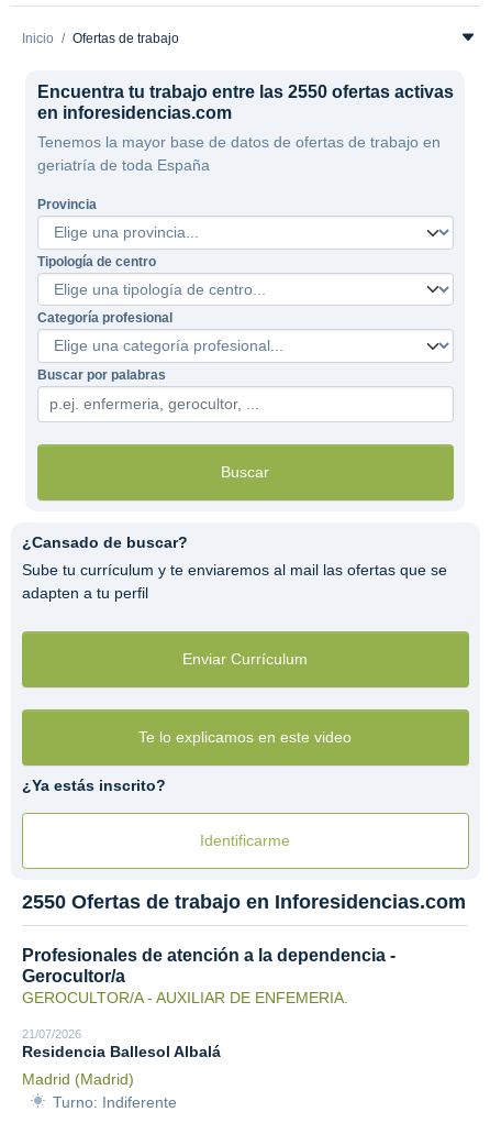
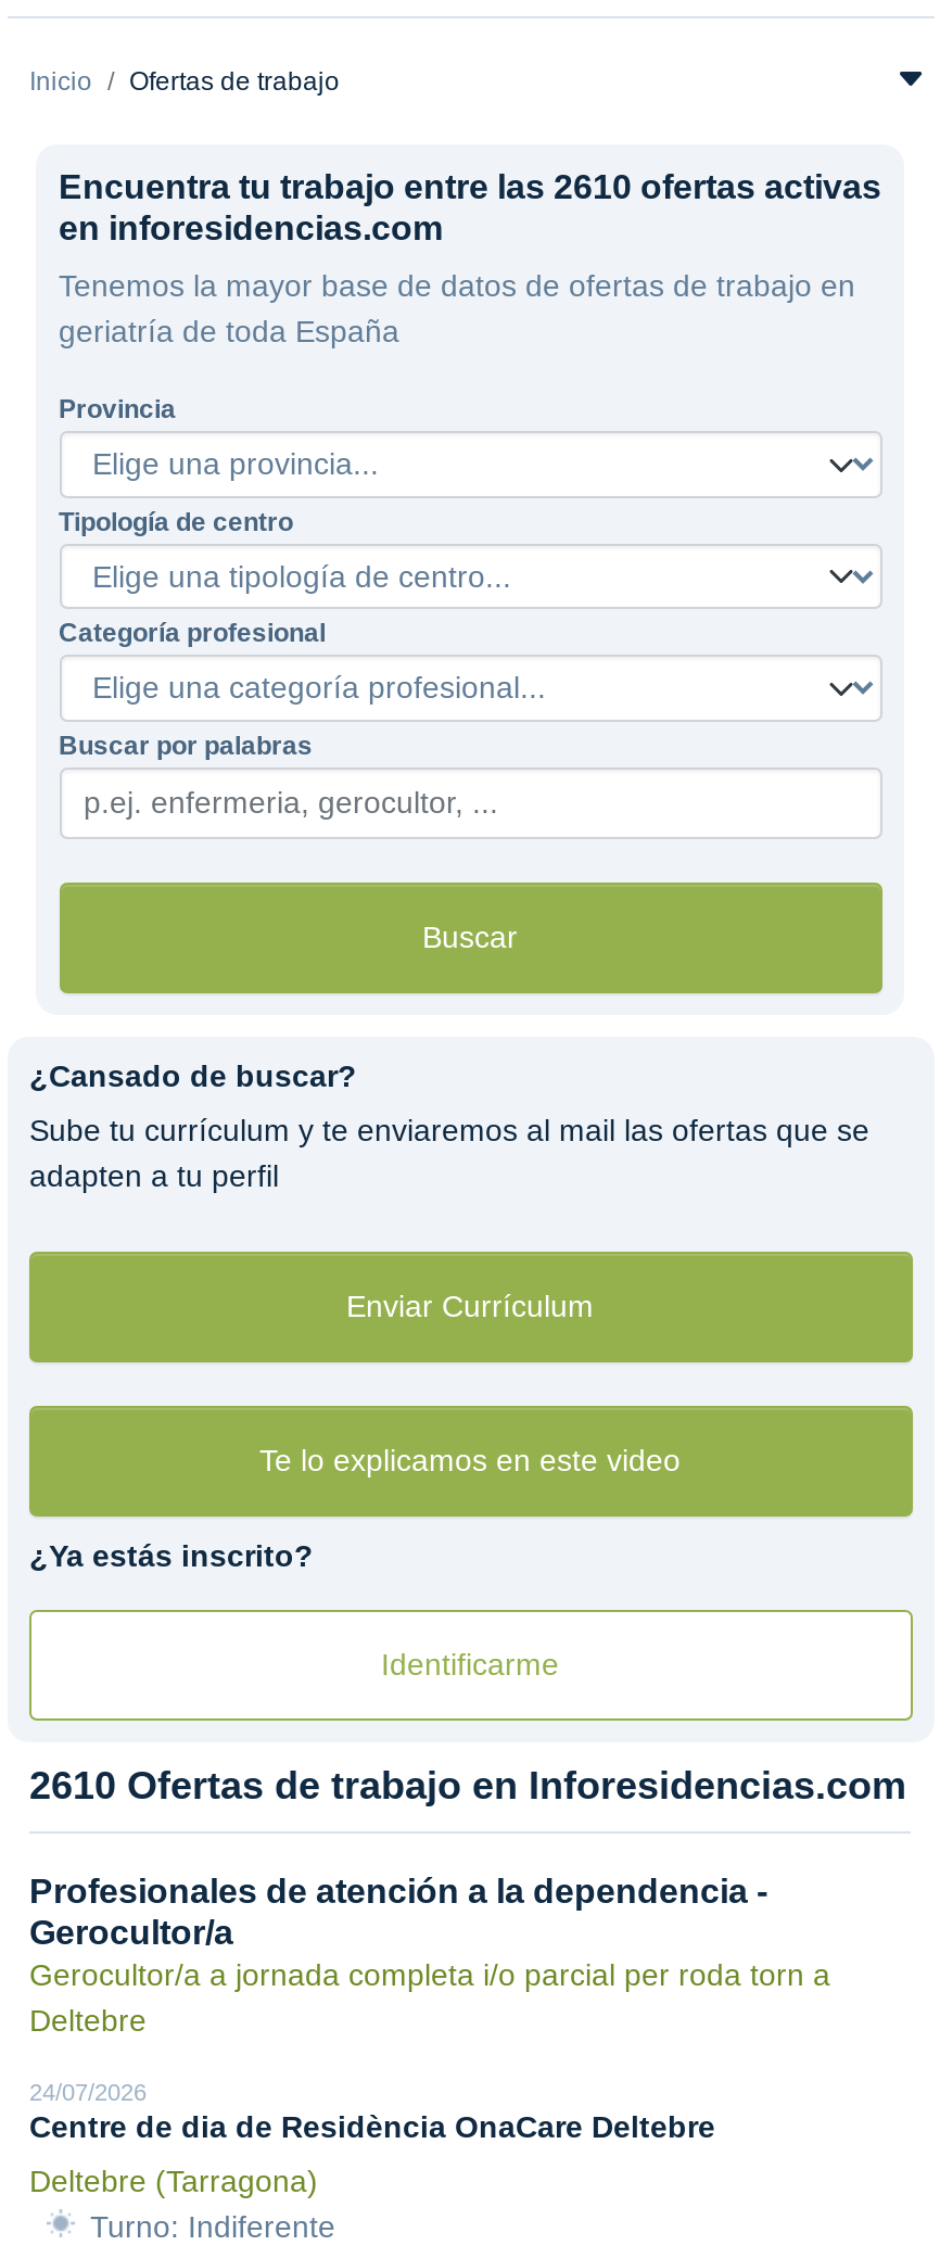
- Encuentra tu trabajo entre las 2550 ofertas activas
+ Encuentra tu trabajo entre las 2610 ofertas activas

- 2550 Ofertas de trabajo en Inforesidencias.com
+ 2610 Ofertas de trabajo en Inforesidencias.com

- GEROCULTOR/A - AUXILIAR DE ENFEMERIA.
+ Gerocultor/a a jornada completa i/o parcial per roda torn a
+ Deltebre

- 21/07/2026
- Residencia Ballesol Albalá
+ 24/07/2026
+ Centre de dia de Residència OnaCare Deltebre

- Madrid (Madrid)
+ Deltebre (Tarragona)
